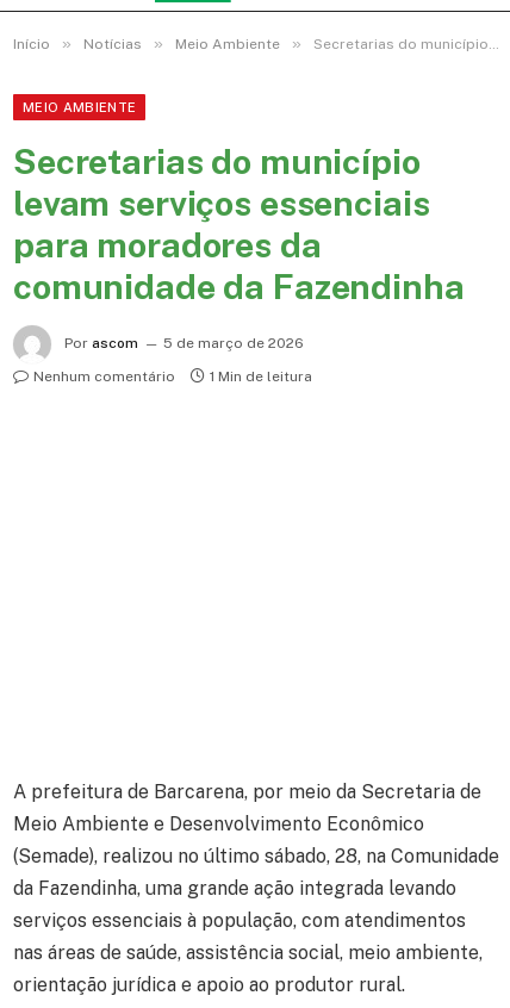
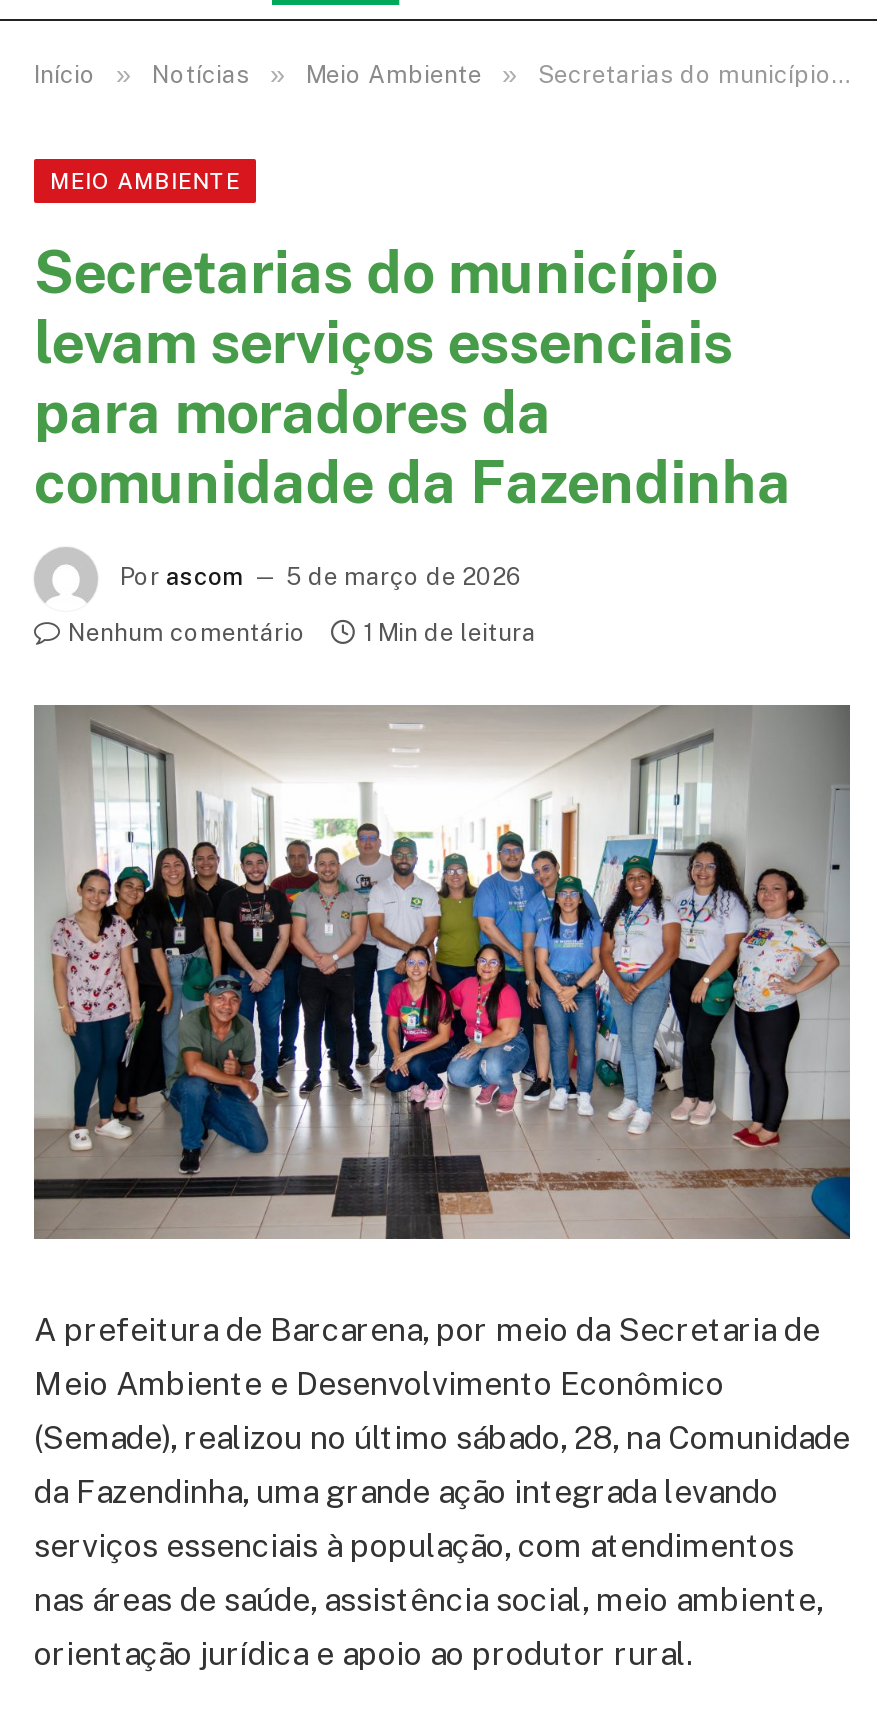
+ [image]
